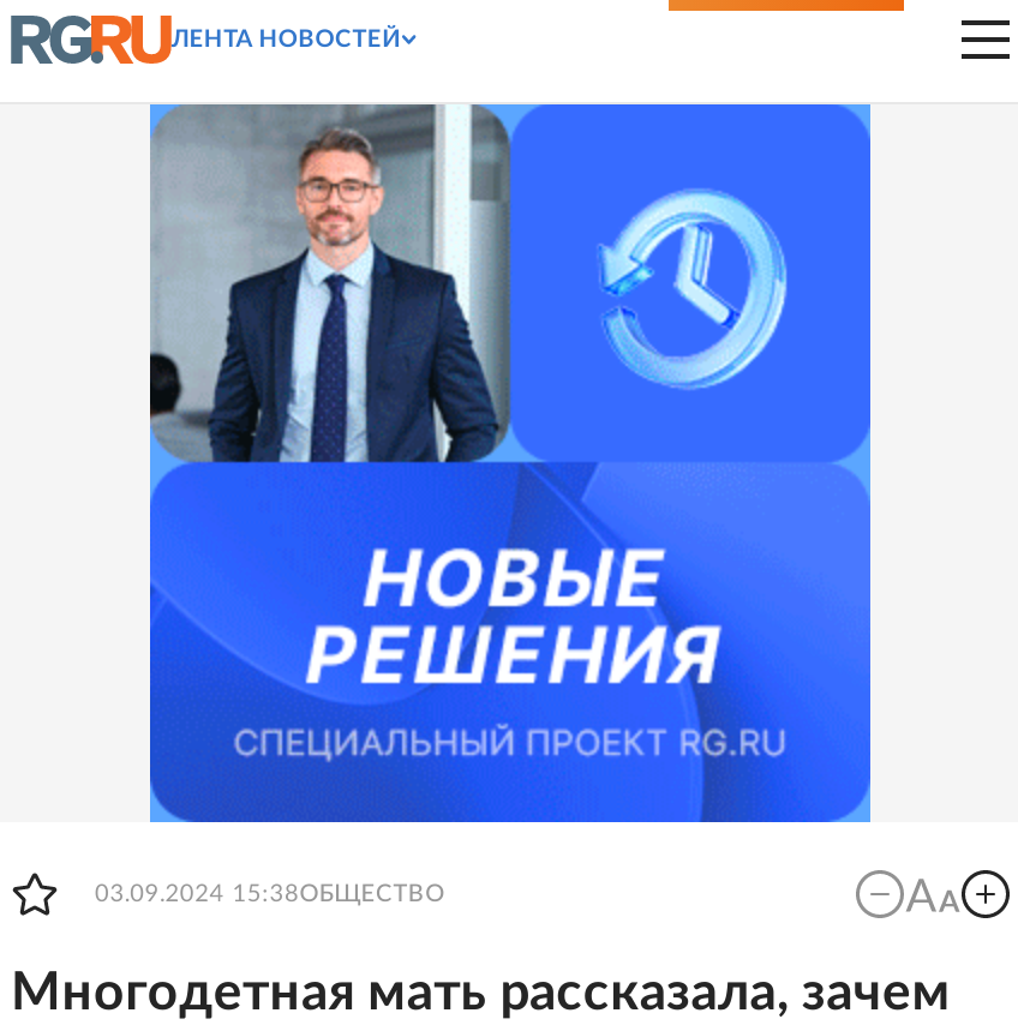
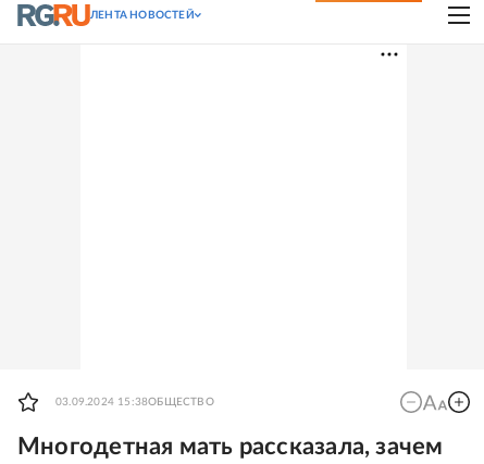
- [image]
